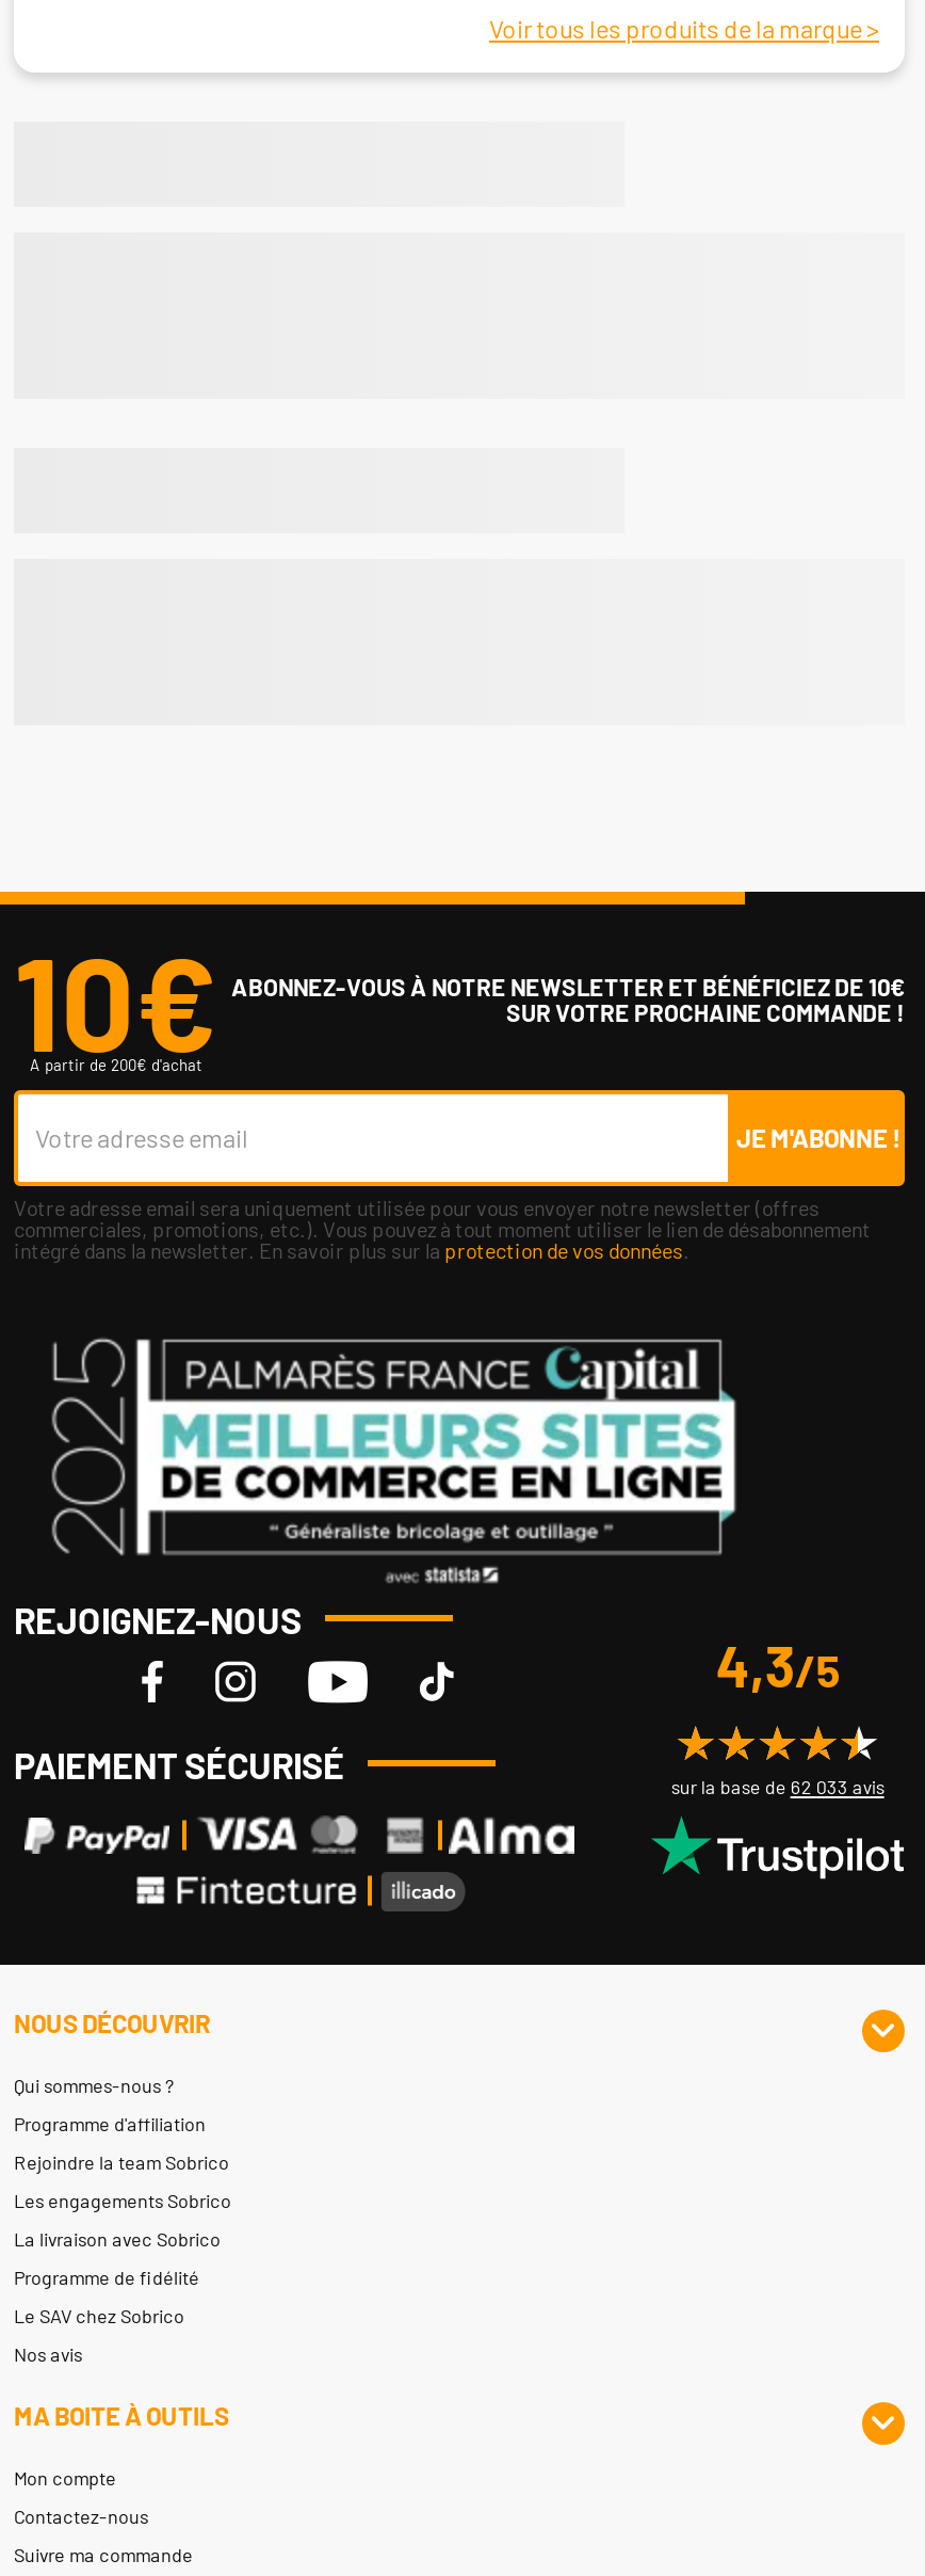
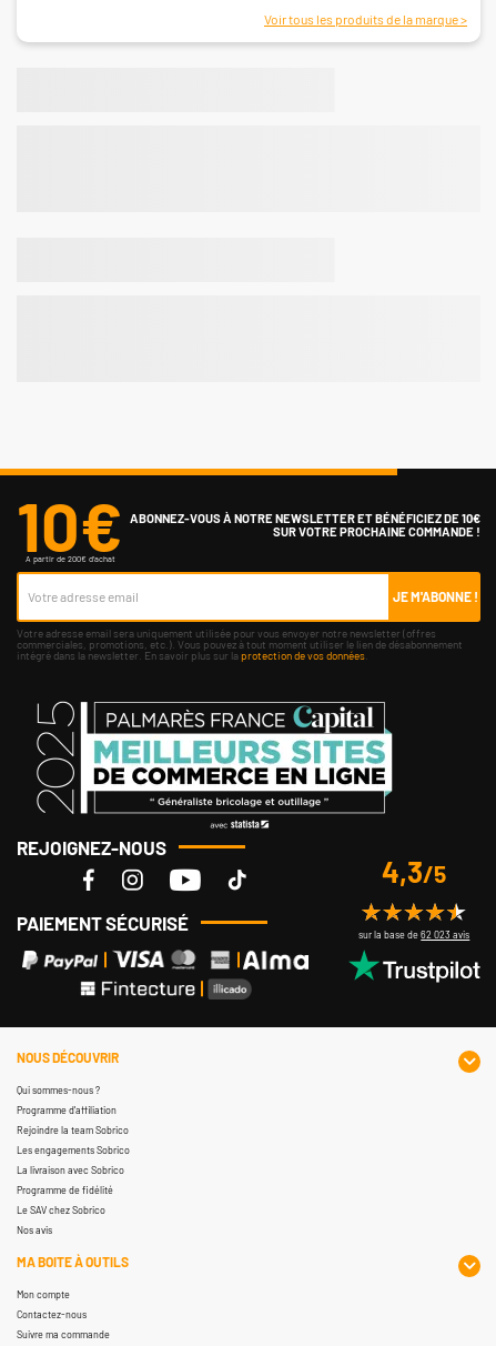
- sur la base de 62 033 avis
+ sur la base de 62 023 avis
